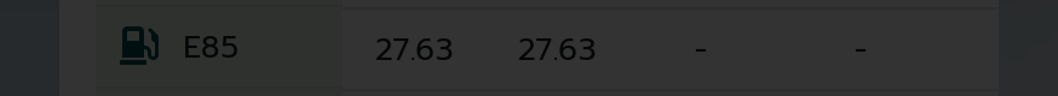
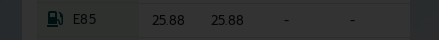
- 27.63
+ 25.88

- 27.63
+ 25.88
